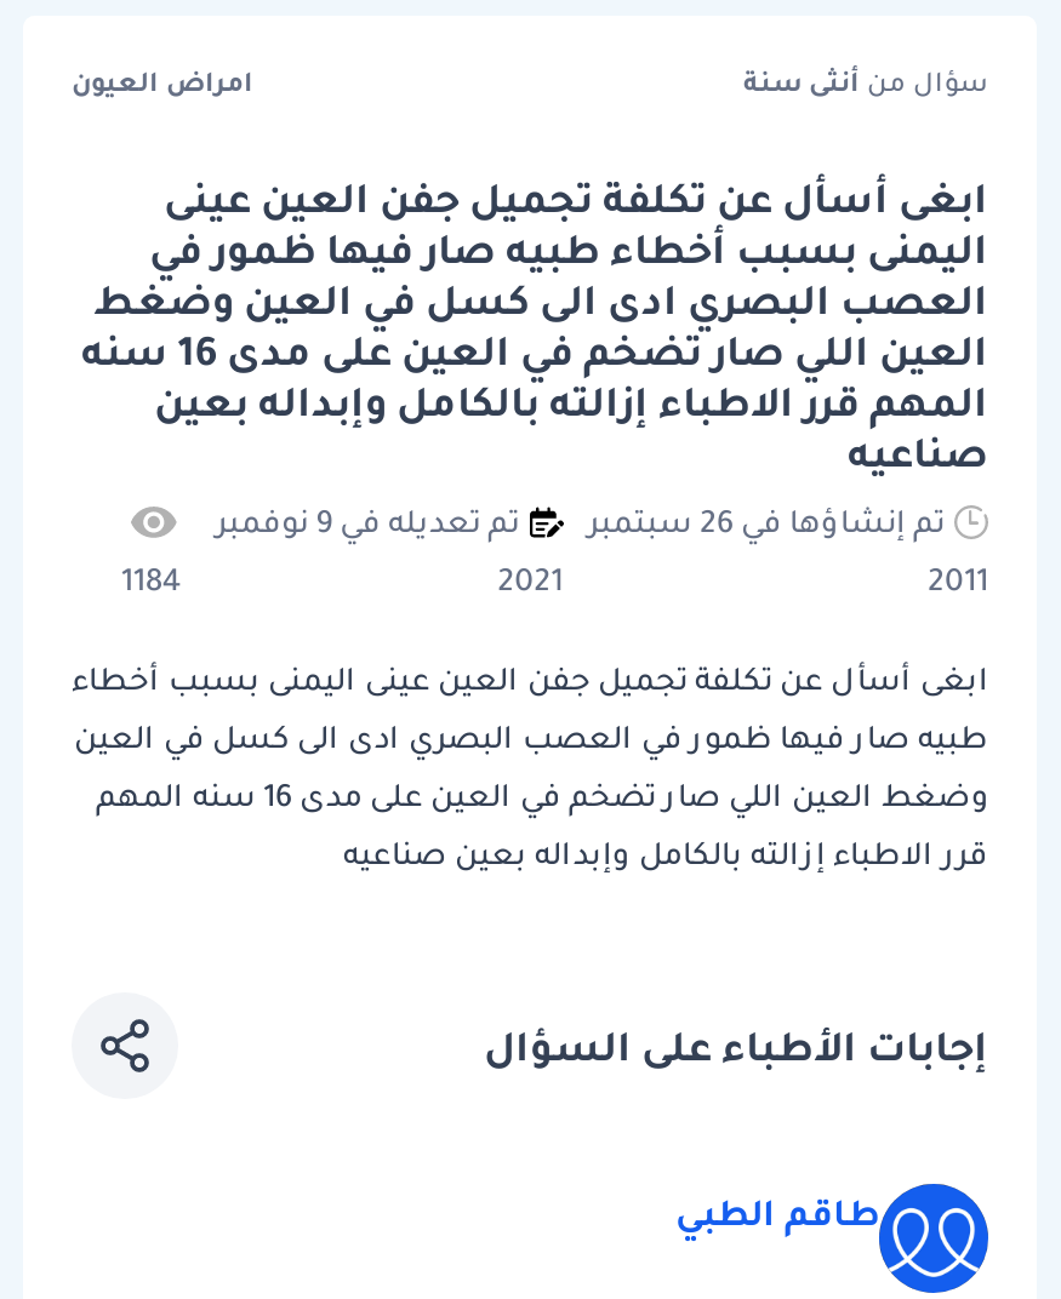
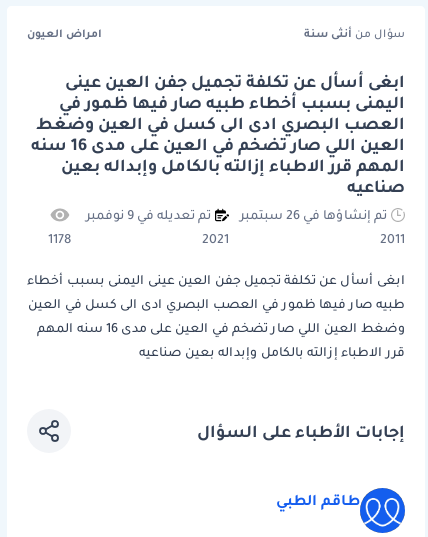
- 1184
+ 1178
